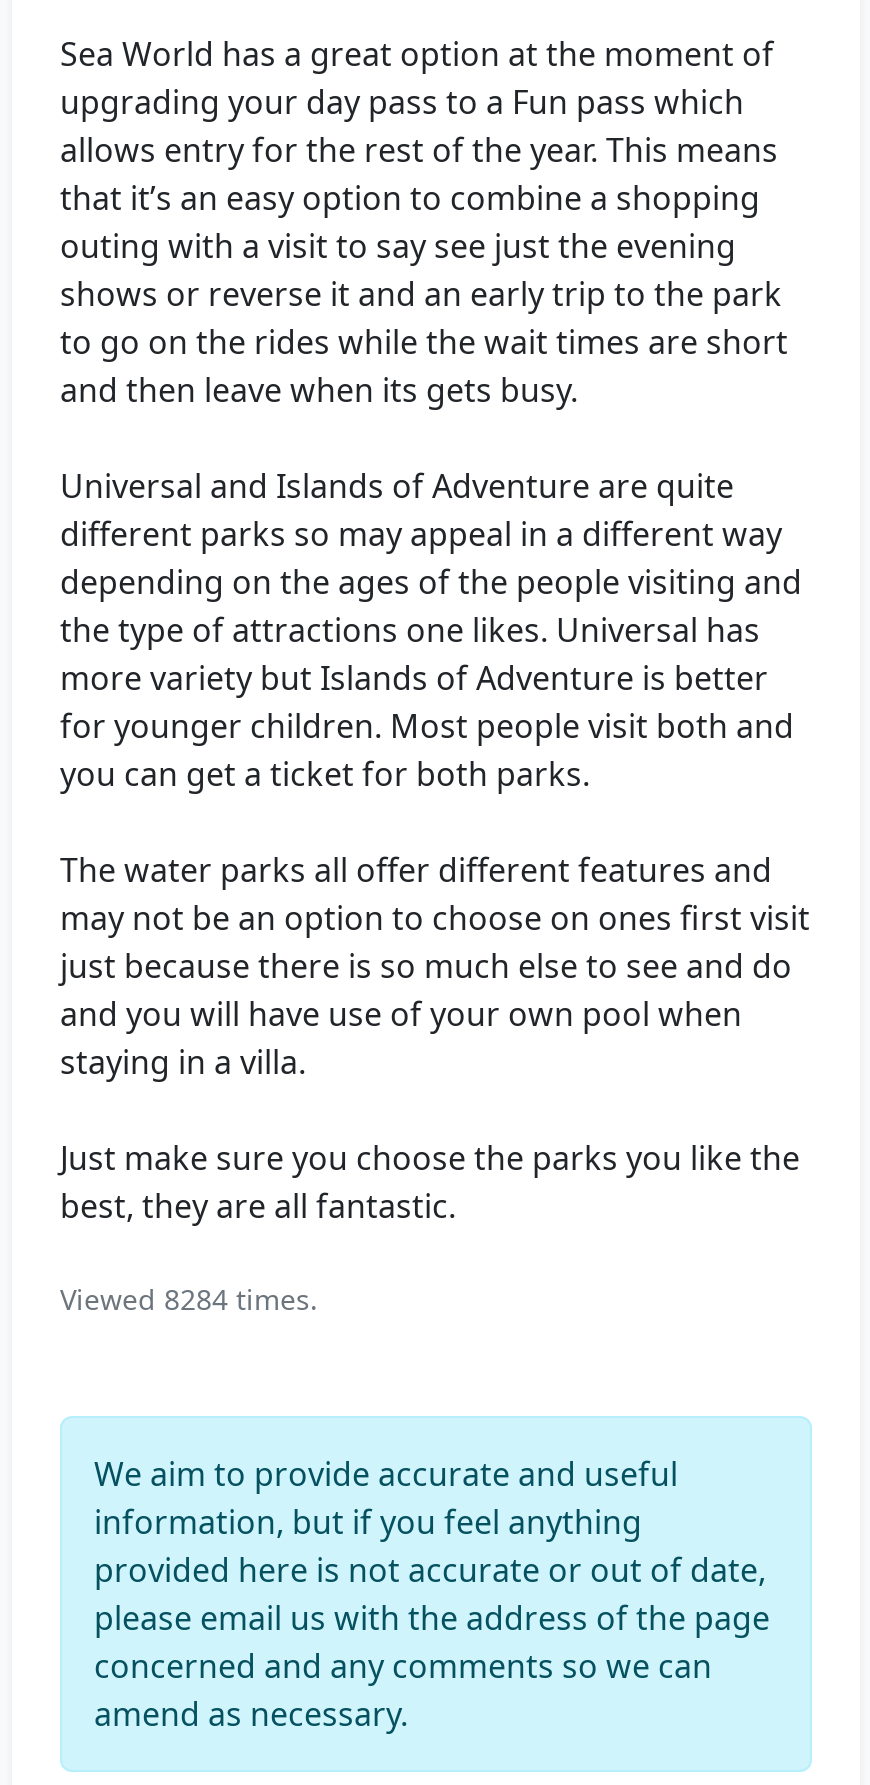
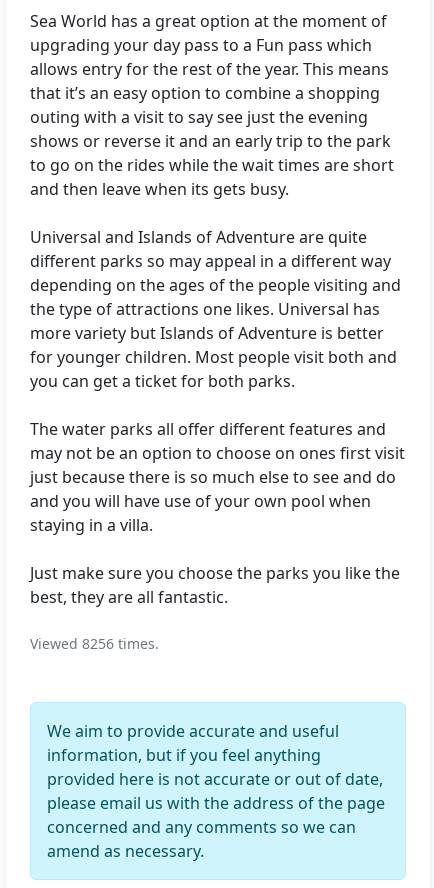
- Viewed 8284 times.
+ Viewed 8256 times.
